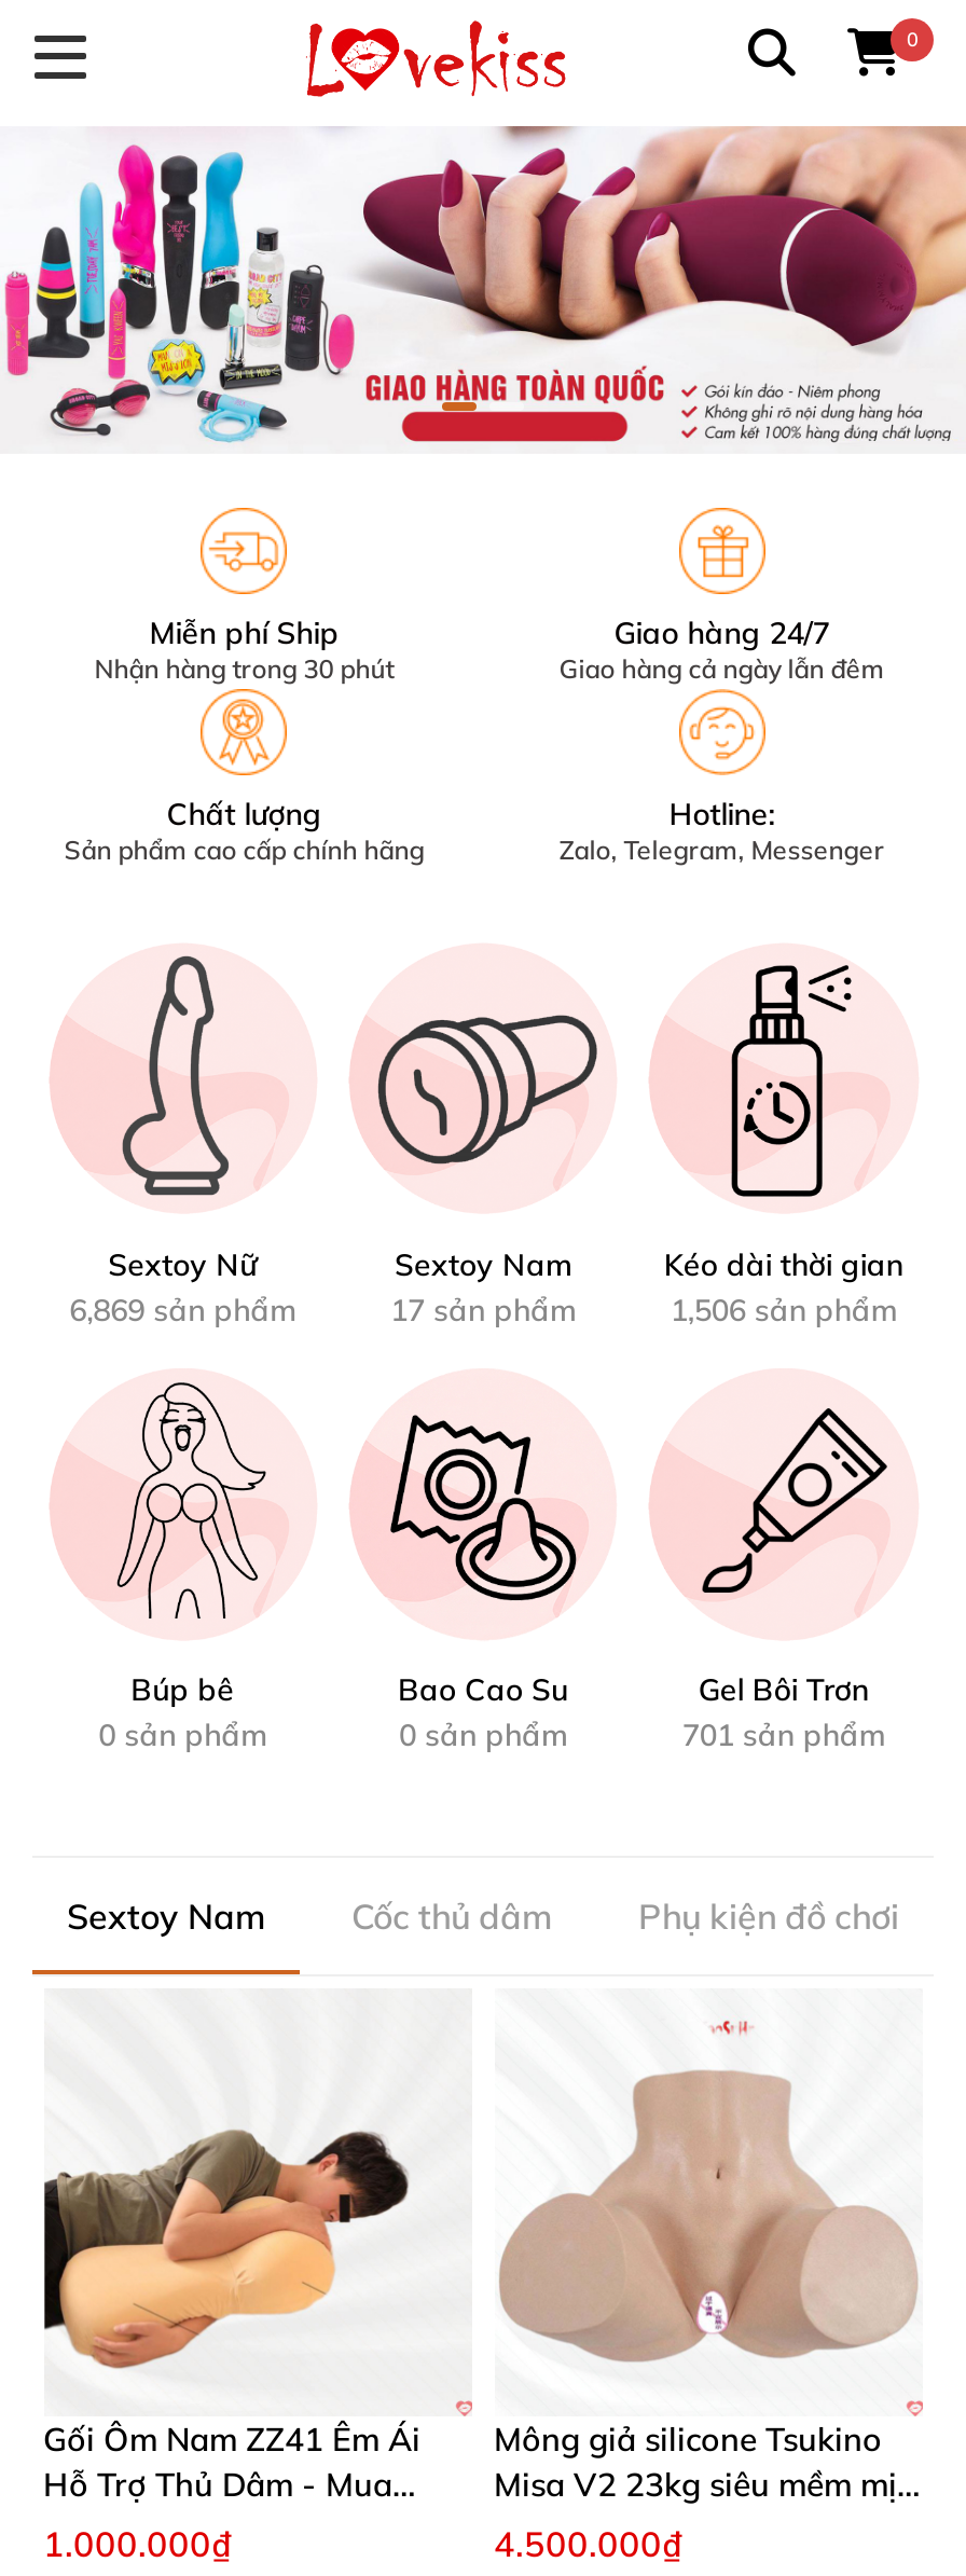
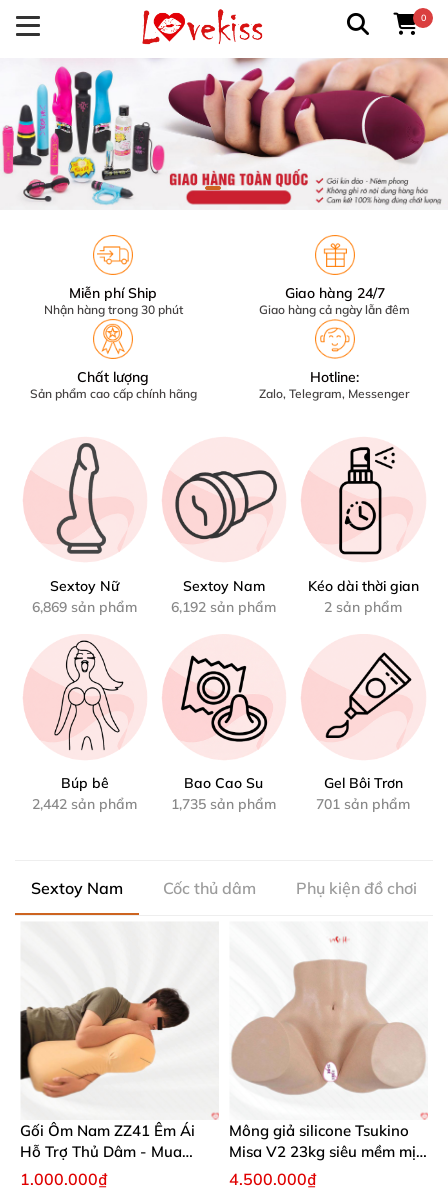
- 17 sản phẩm
+ 6,192 sản phẩm

- 1,506 sản phẩm
+ 2 sản phẩm

- 0 sản phẩm
+ 2,442 sản phẩm

- 0 sản phẩm
+ 1,735 sản phẩm
